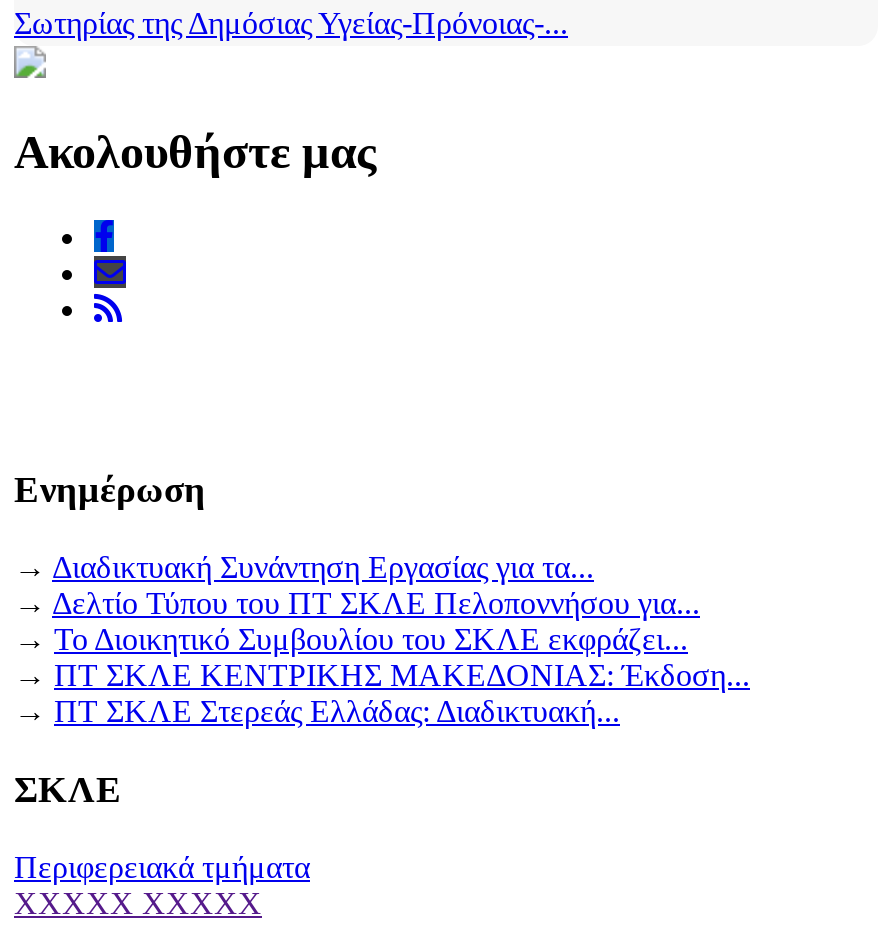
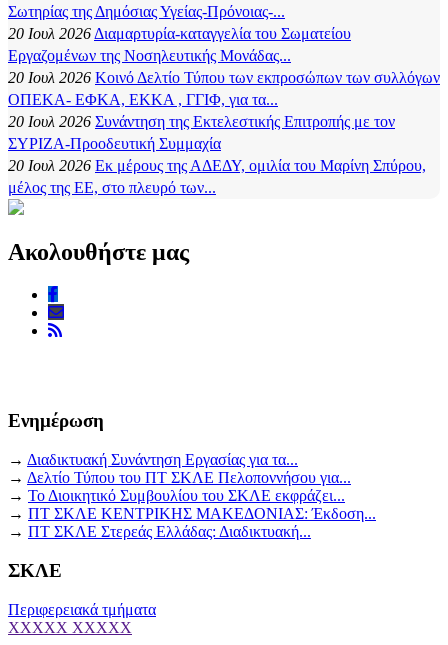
+ 20 Ιουλ 2026 Διαμαρτυρία-καταγγελία του Σωματείου
+ Εργαζομένων της Νοσηλευτικής Μονάδας...
+ 20 Ιουλ 2026 Κοινό Δελτίο Τύπου των εκπροσώπων των συλλόγων
+ ΟΠΕΚΑ- ΕΦΚΑ, ΕΚΚΑ , ΓΓΙΦ, για τα...
+ 20 Ιουλ 2026 Συνάντηση της Εκτελεστικής Επιτροπής με τον
+ ΣΥΡΙΖΑ-Προοδευτική Συμμαχία
+ 20 Ιουλ 2026 Εκ μέρους της ΑΔΕΔΥ, ομιλία του Μαρίνη Σπύρου,
+ μέλος της ΕΕ, στο πλευρό των...
